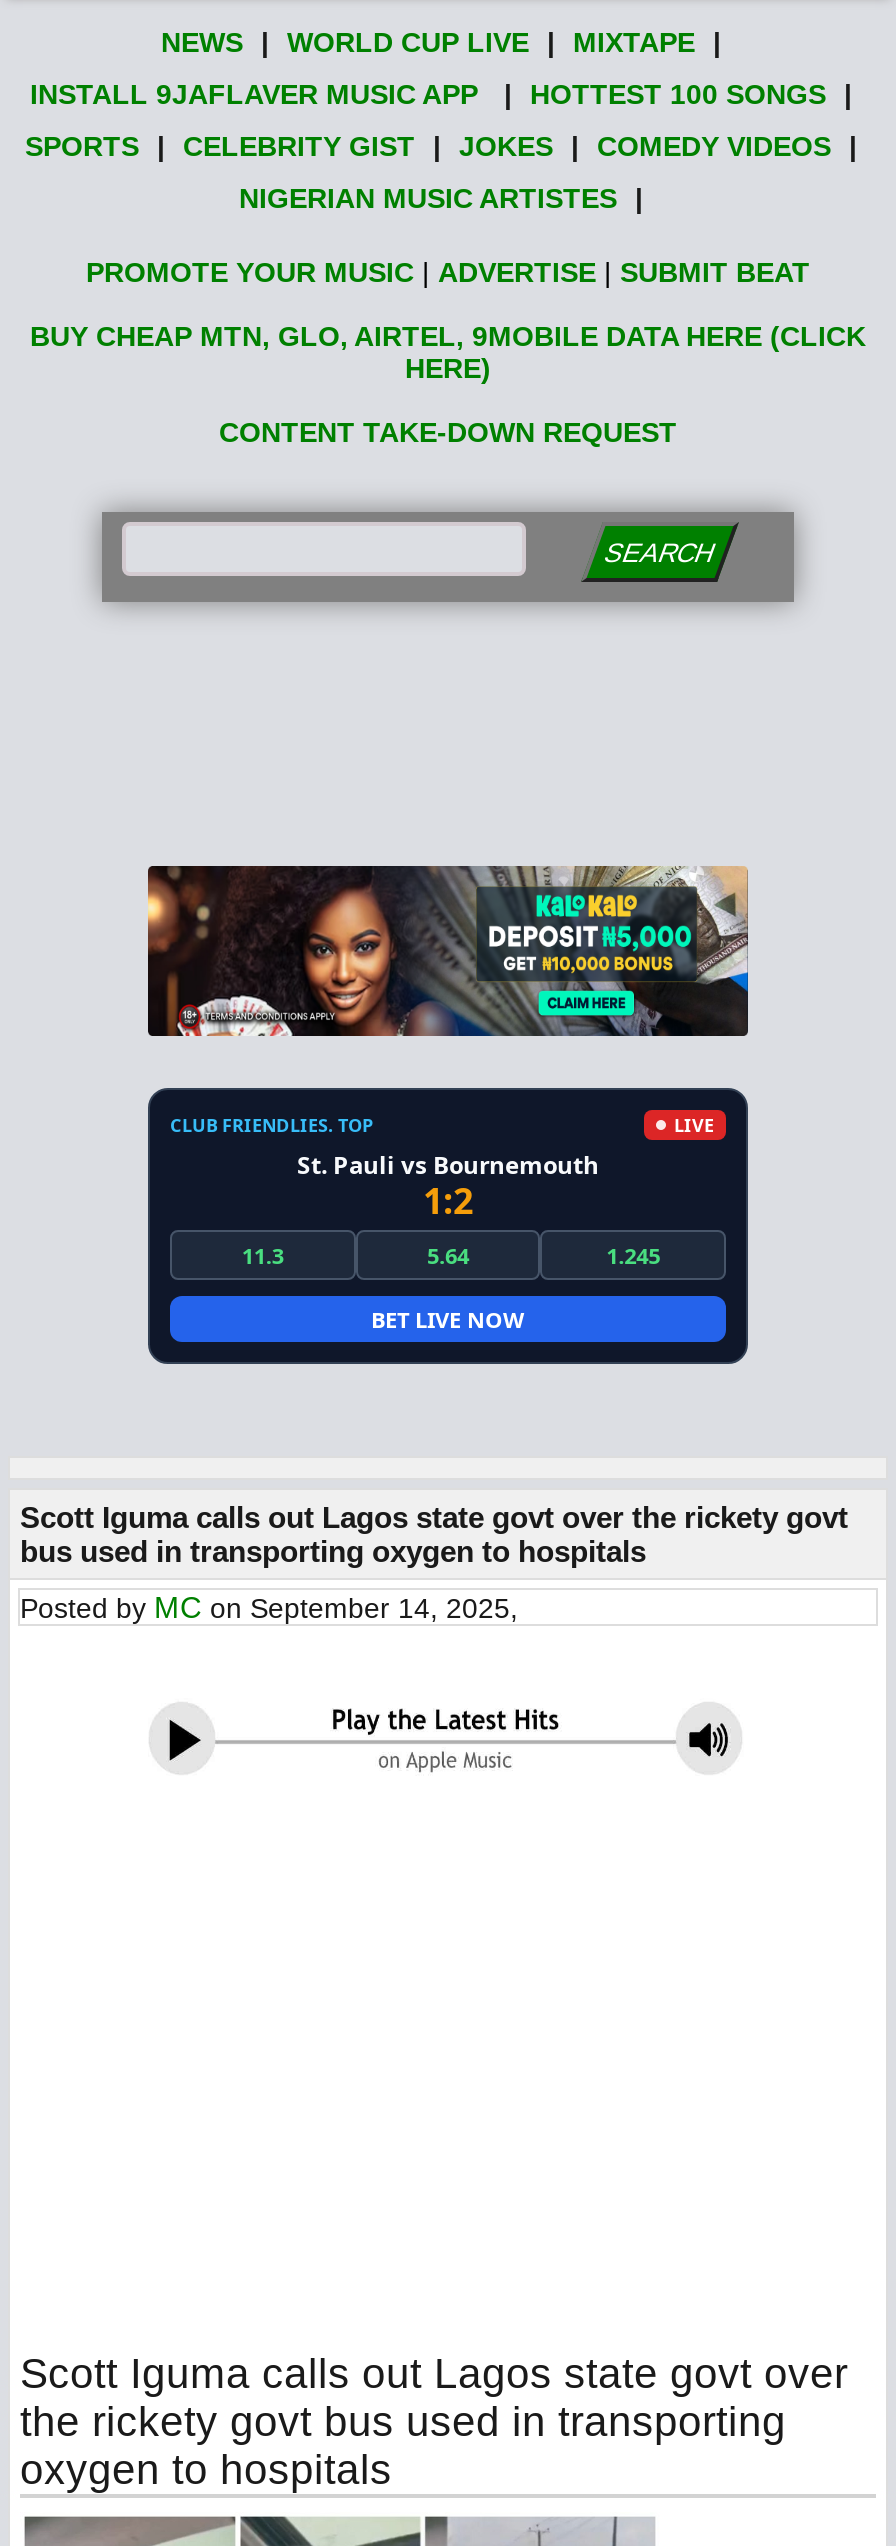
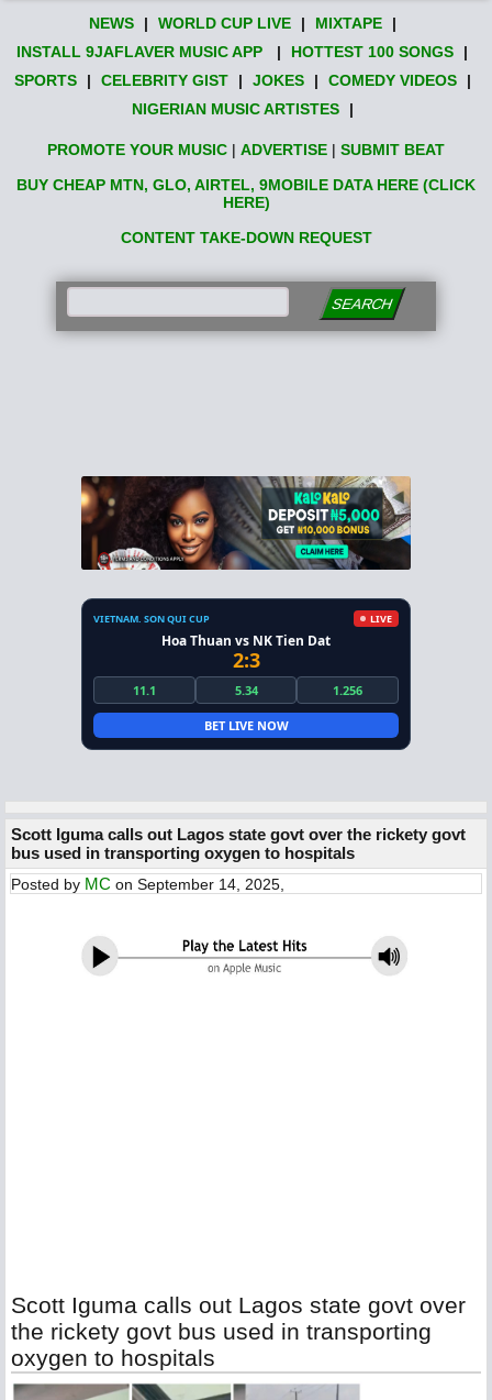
- CLUB FRIENDLIES. TOP
+ VIETNAM. SON QUI CUP

- St. Pauli vs Bournemouth
- 1:2
- 11.3
- 5.64
- 1.245
+ Hoa Thuan vs NK Tien Dat
+ 2:3
+ 11.1
+ 5.34
+ 1.256
